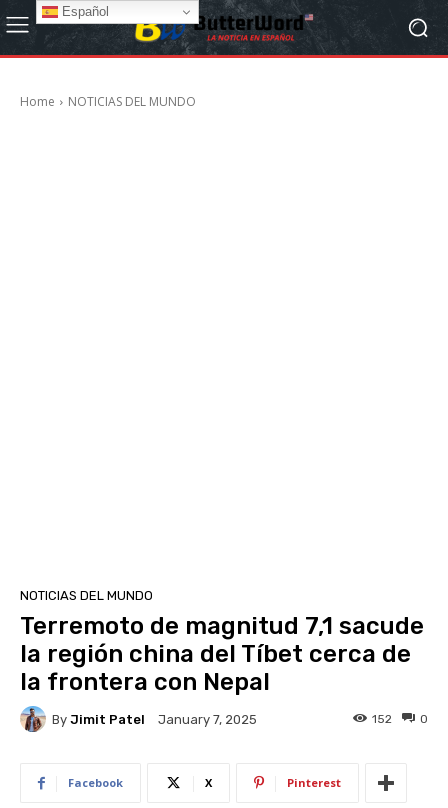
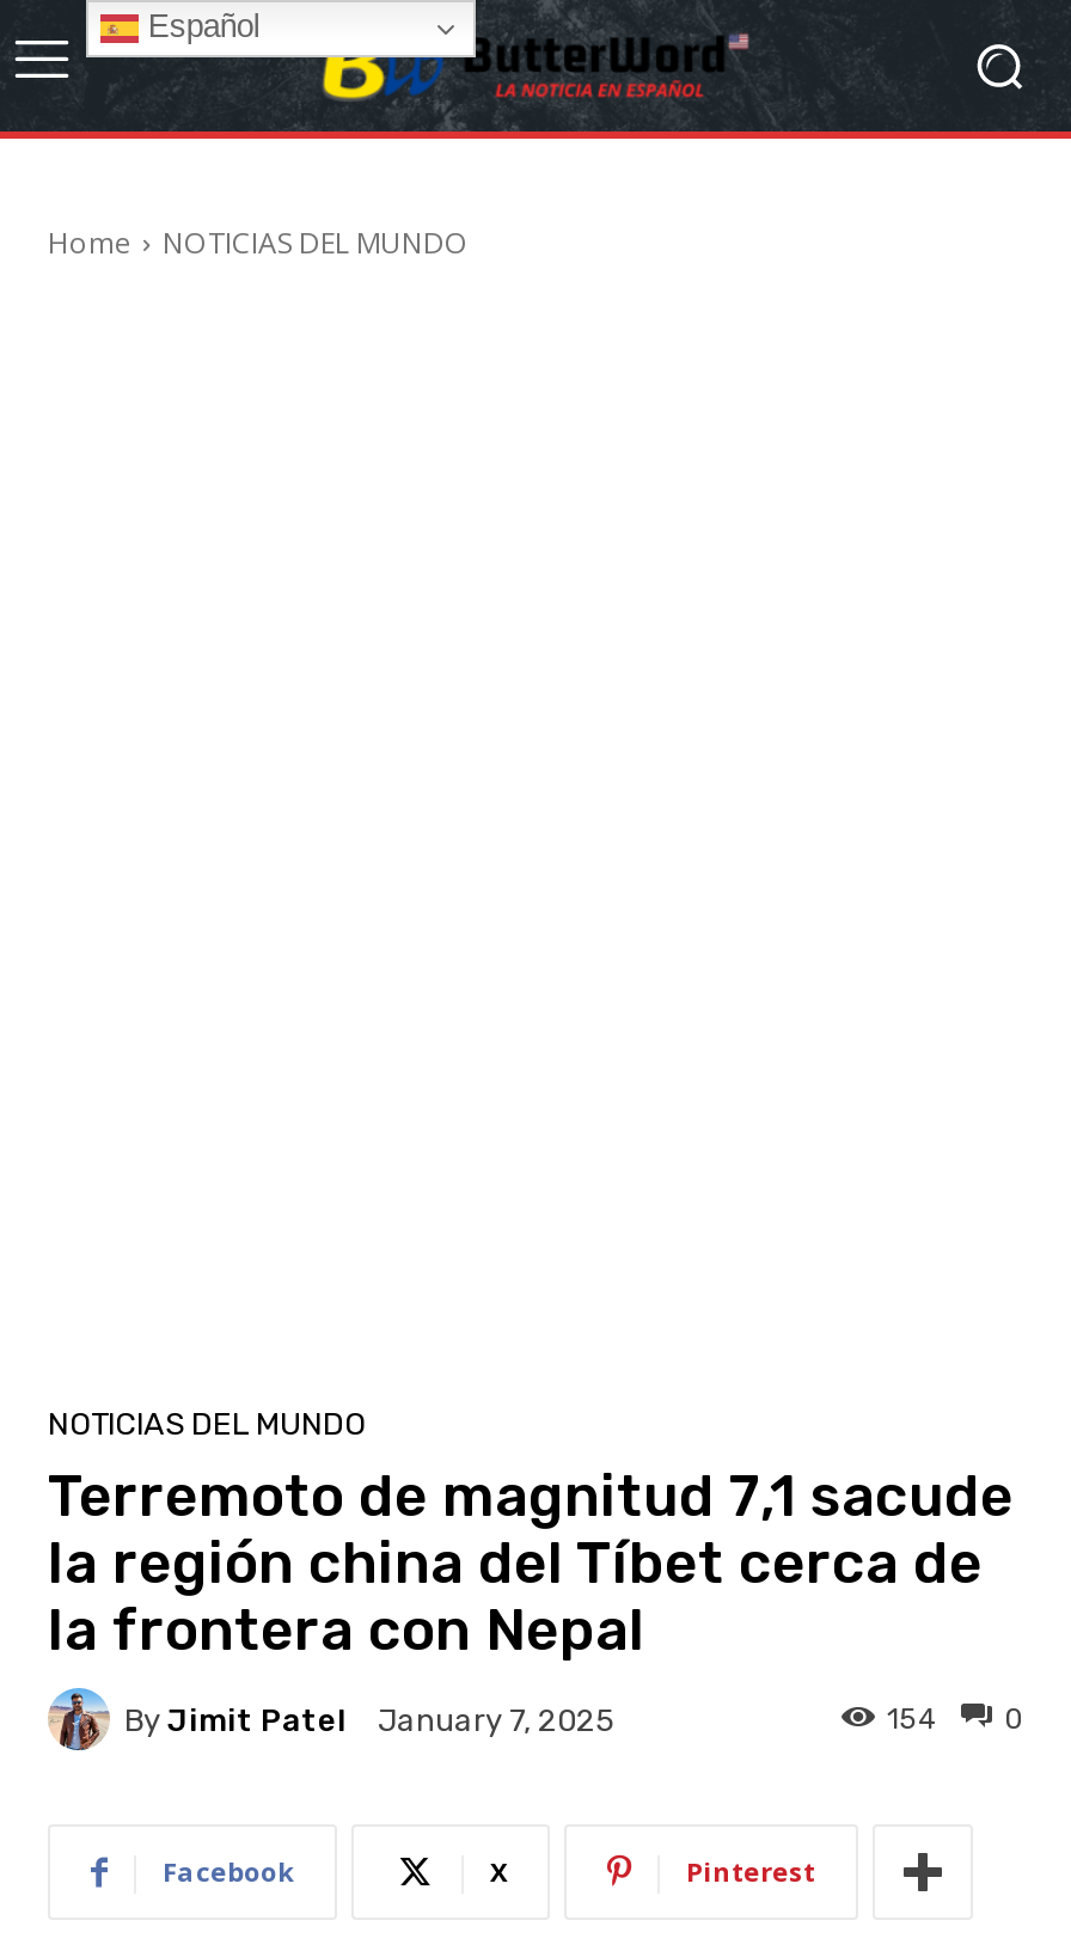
- 152 0
+ 154 0
